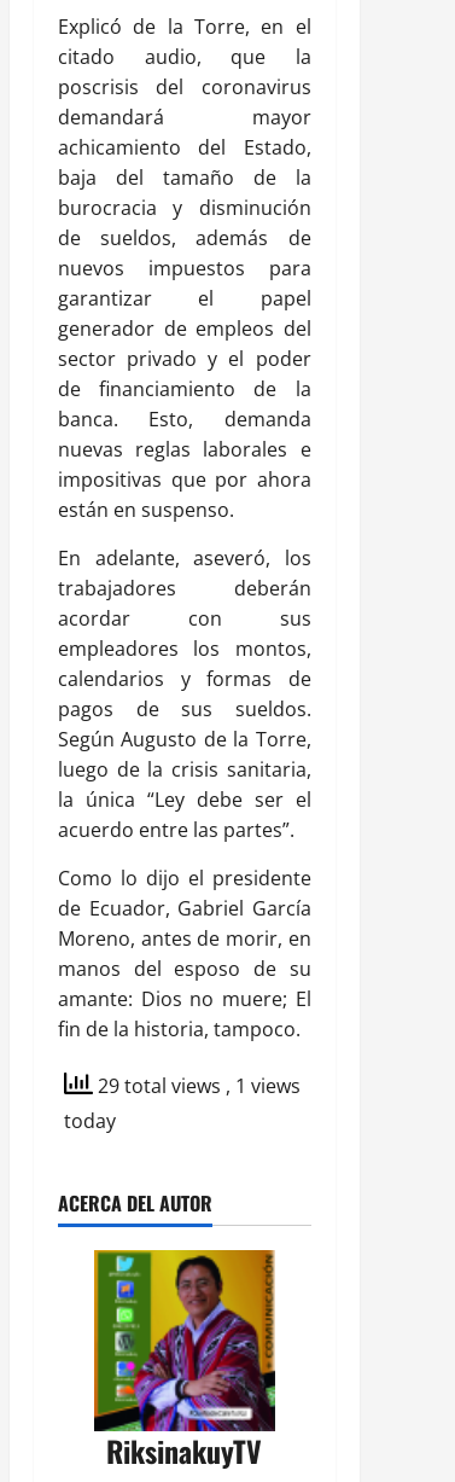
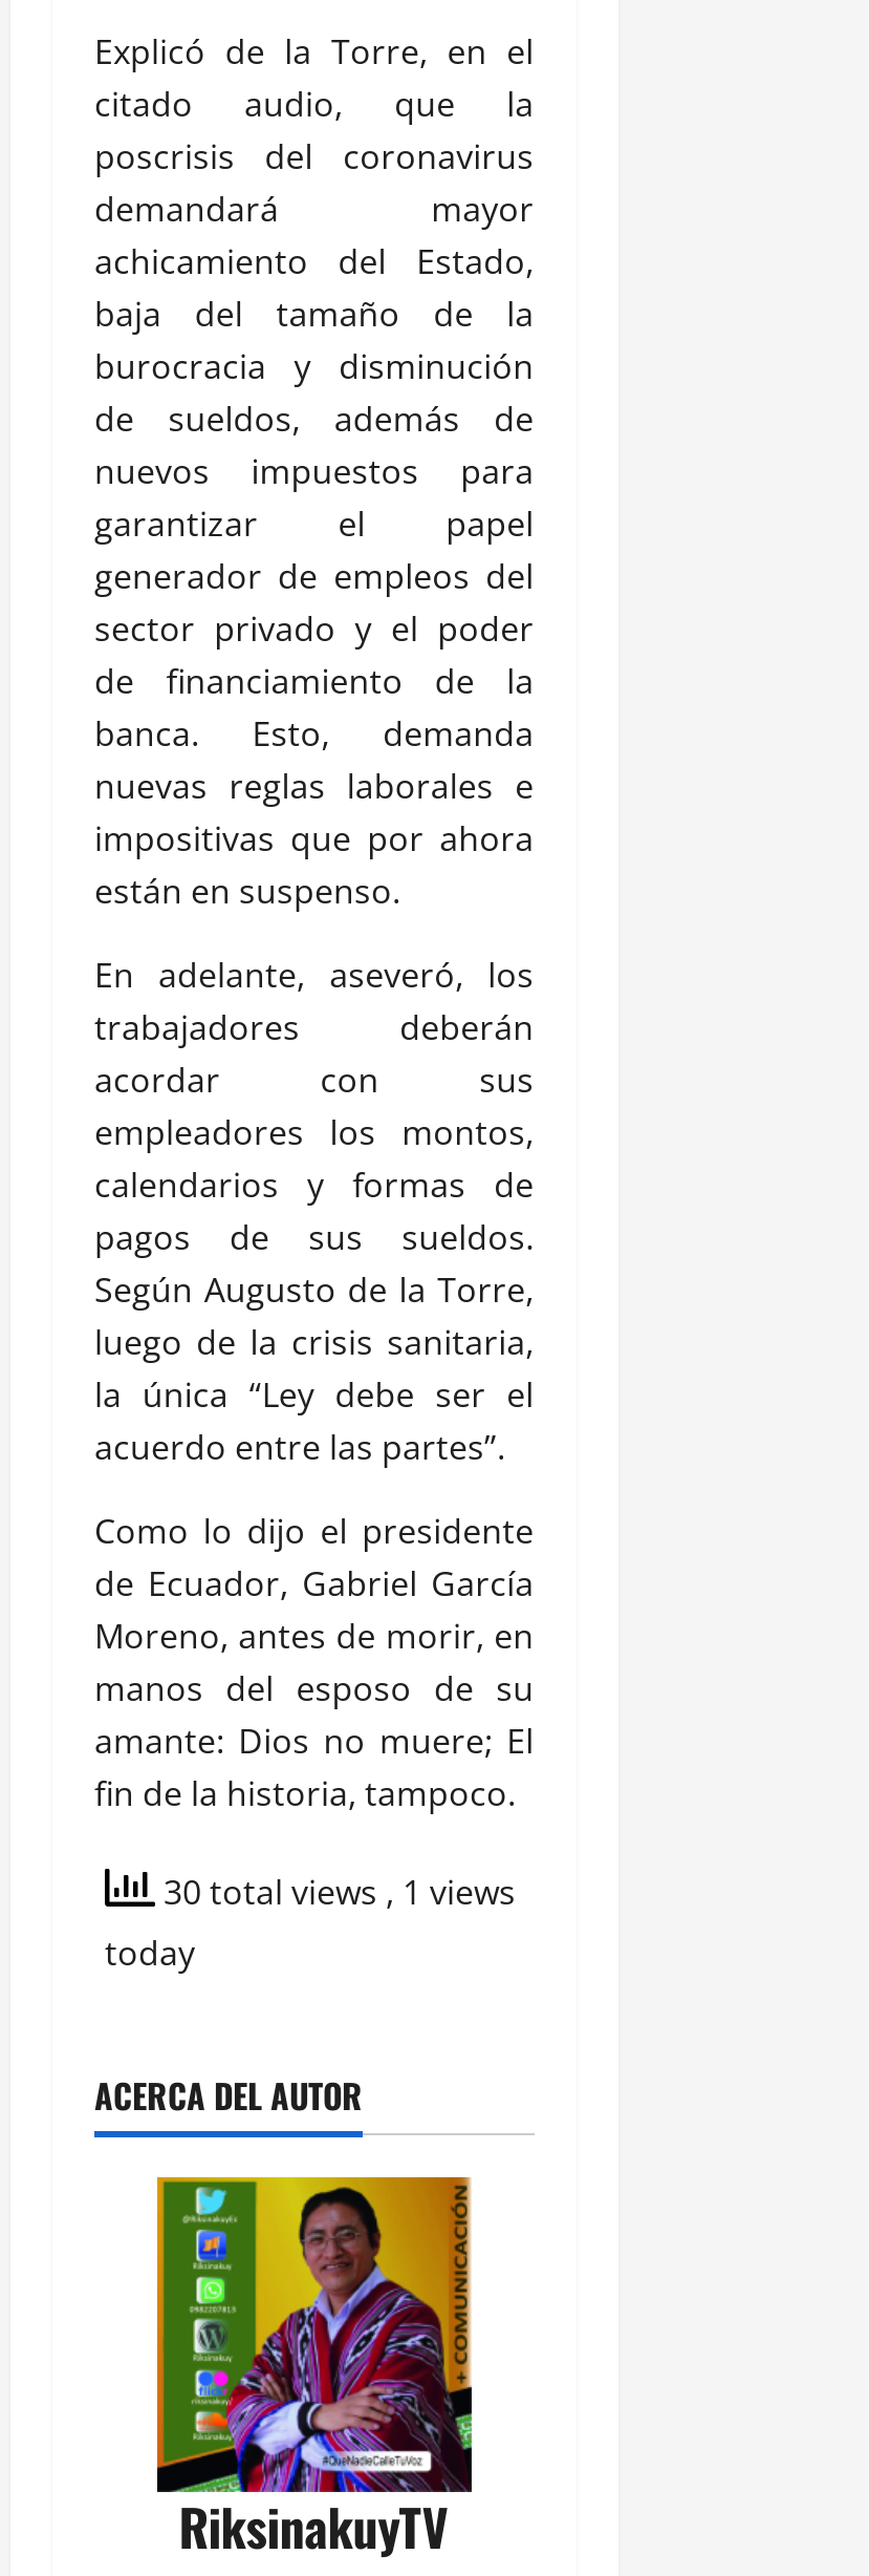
- 29 total views, 1 views
+ 30 total views, 1 views
